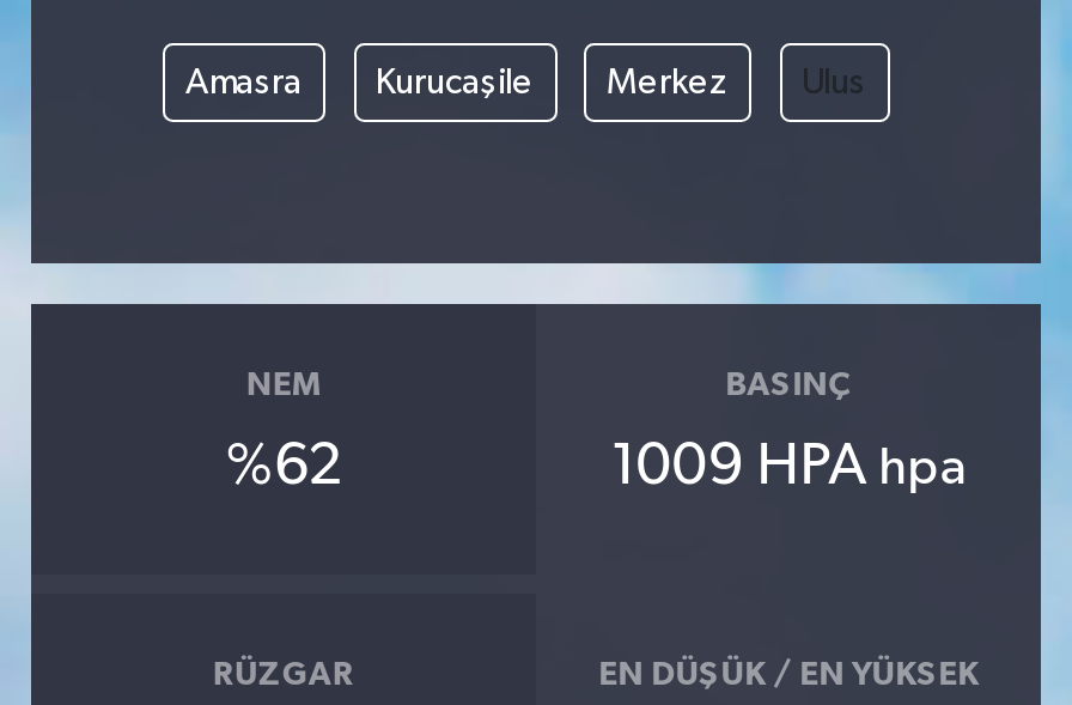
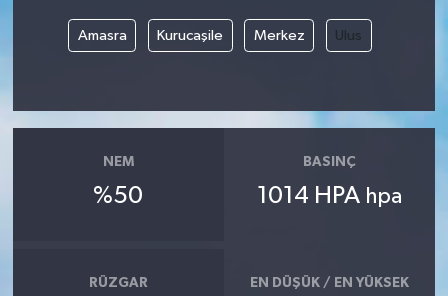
- %62
+ %50

- 1009 HPA hpa
+ 1014 HPA hpa
